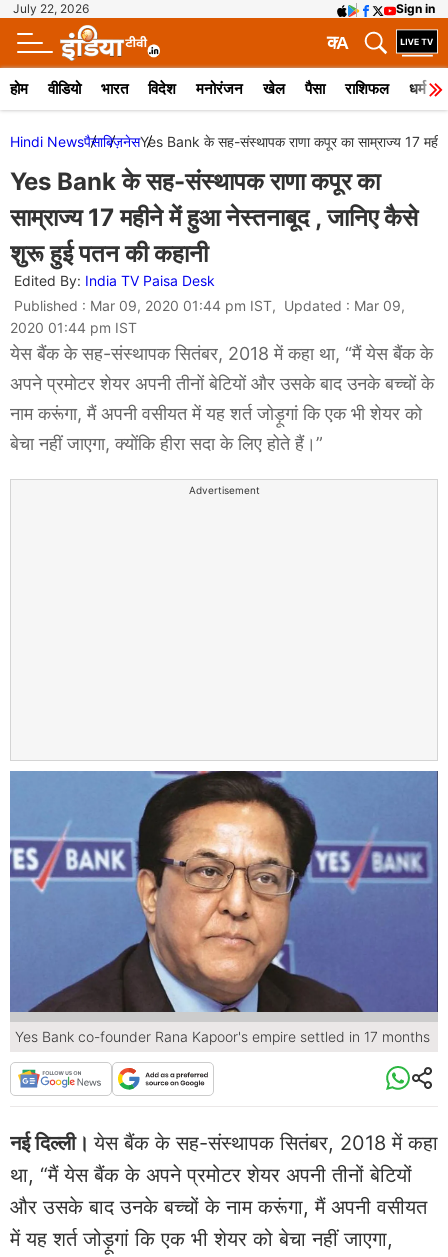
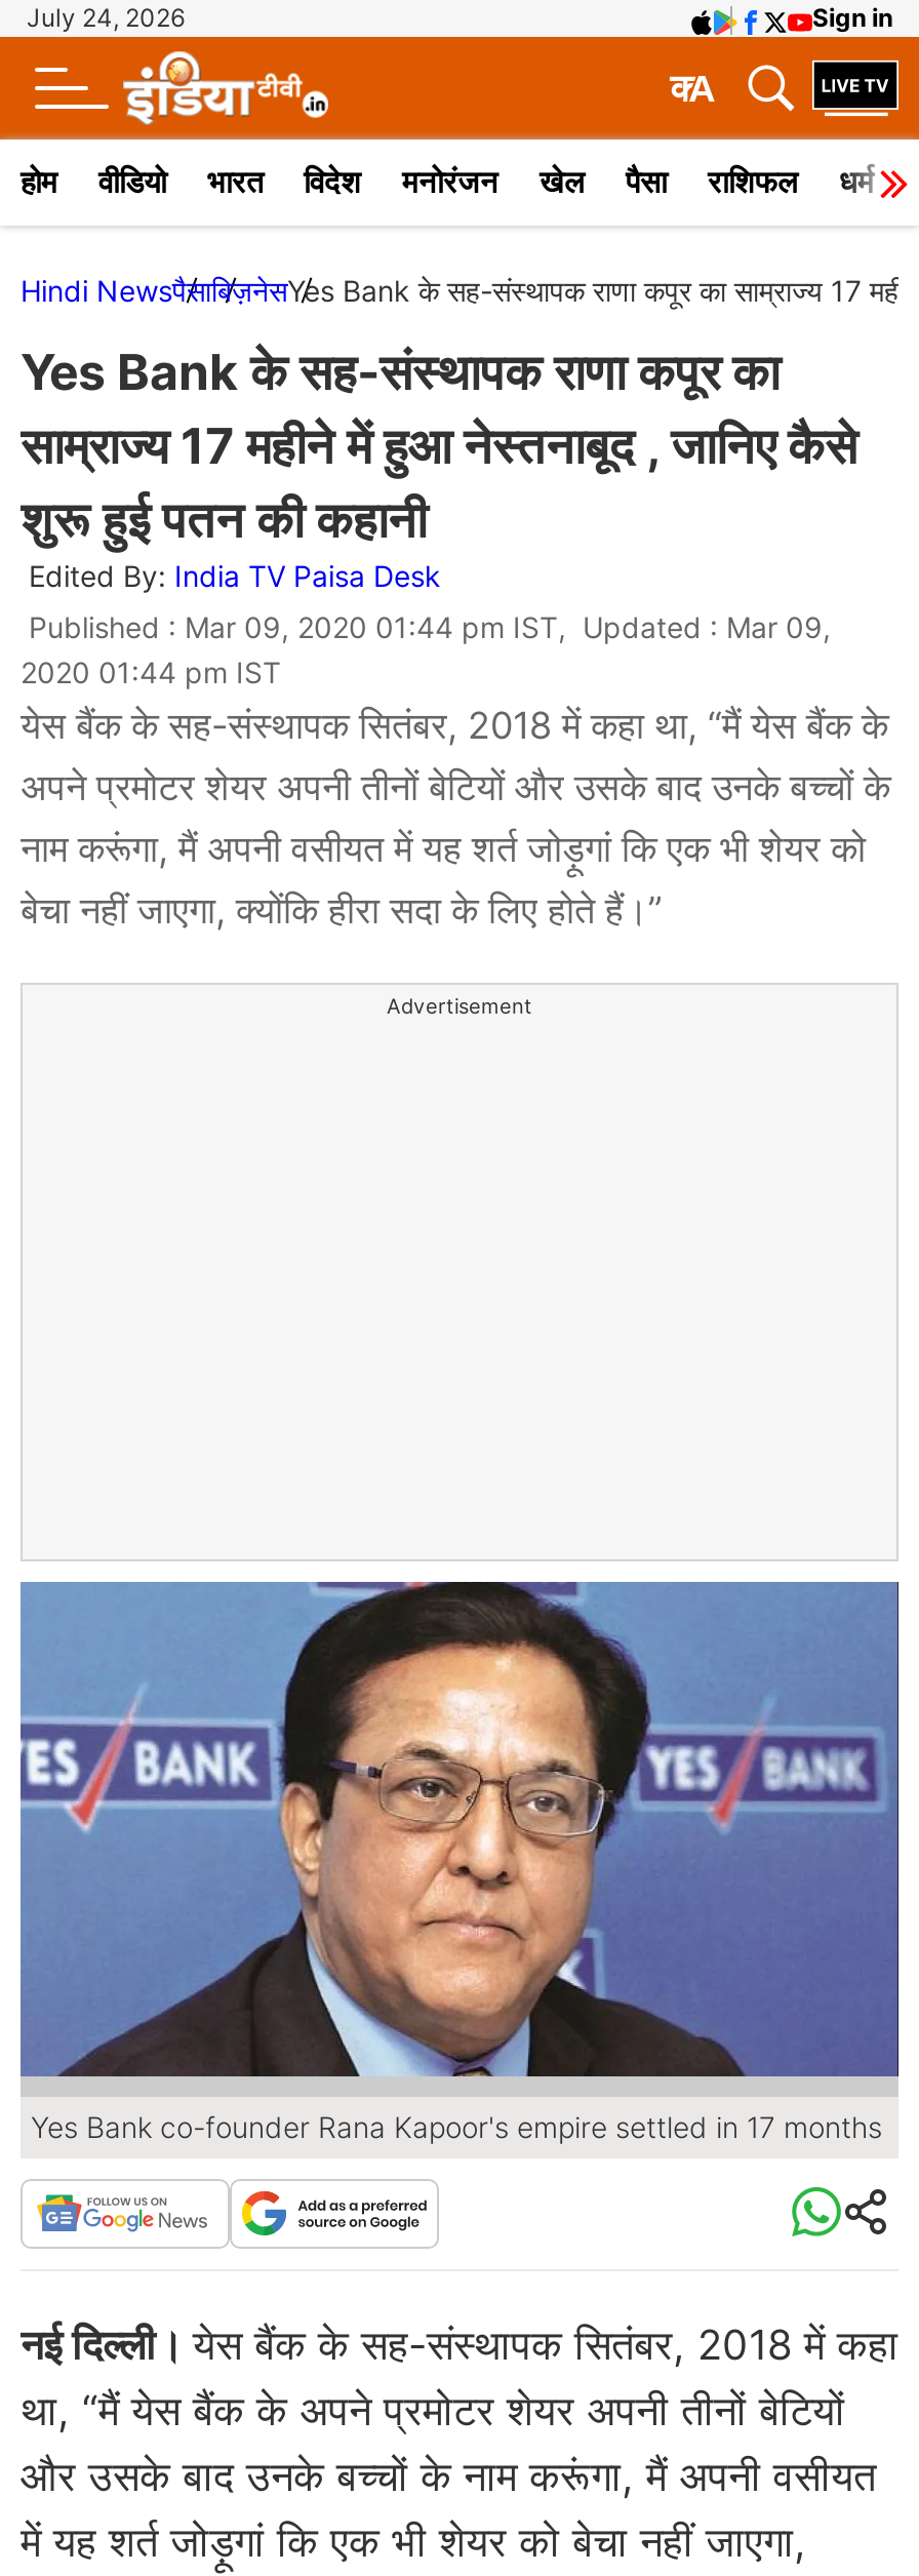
- July 22, 2026
+ July 24, 2026
